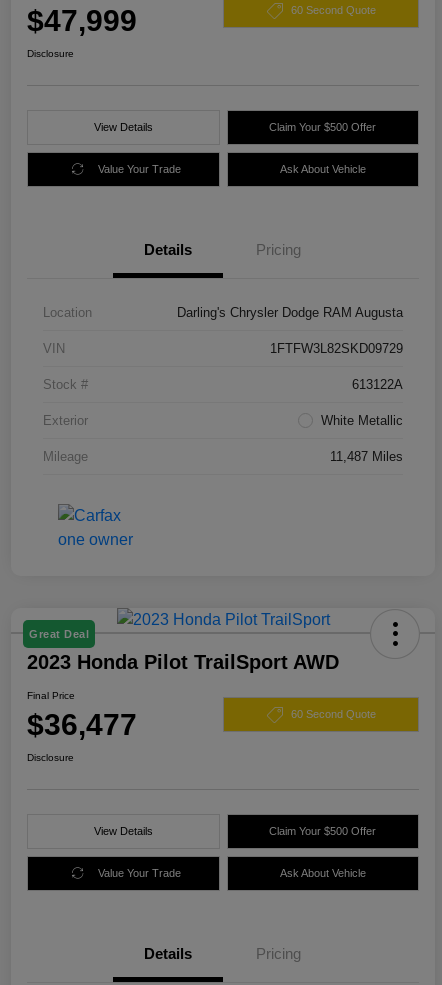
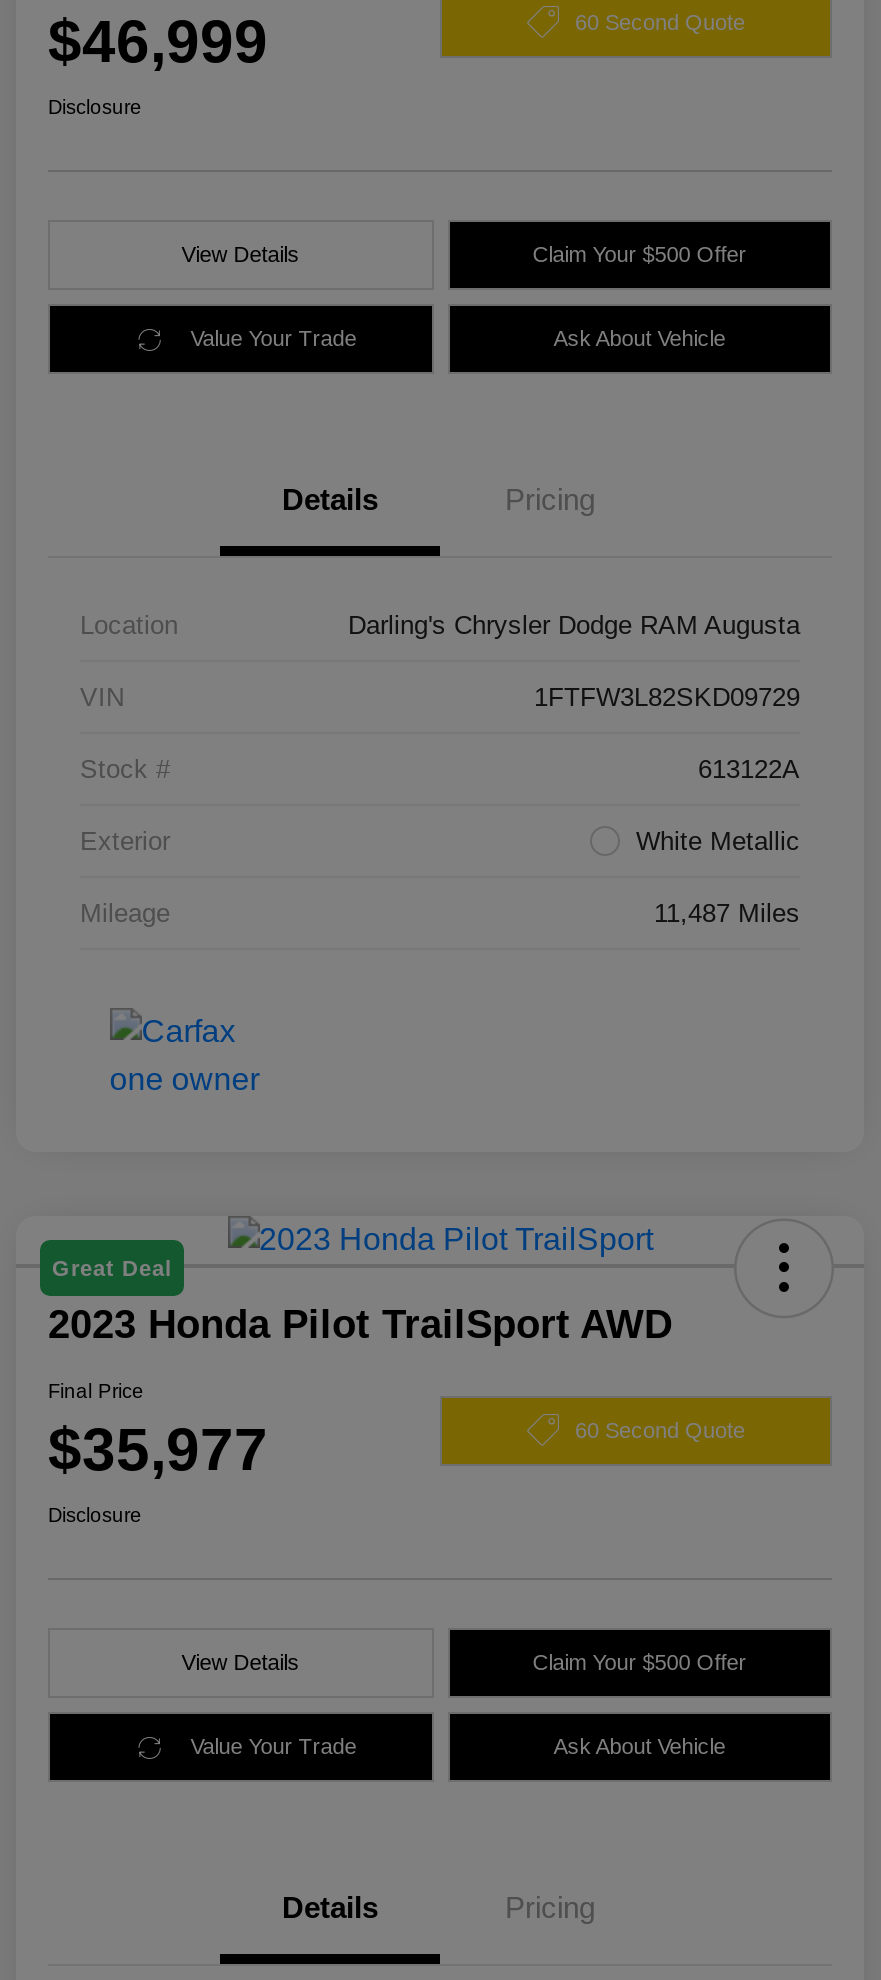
- $47,999
+ $46,999

- $36,477
+ $35,977
